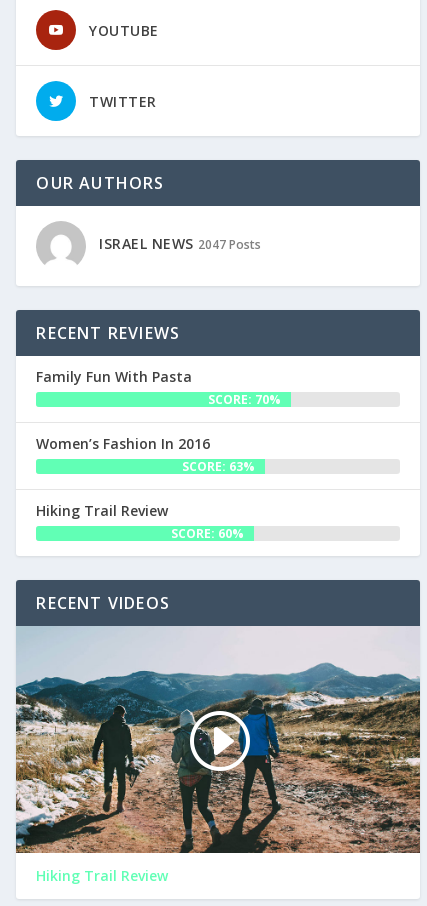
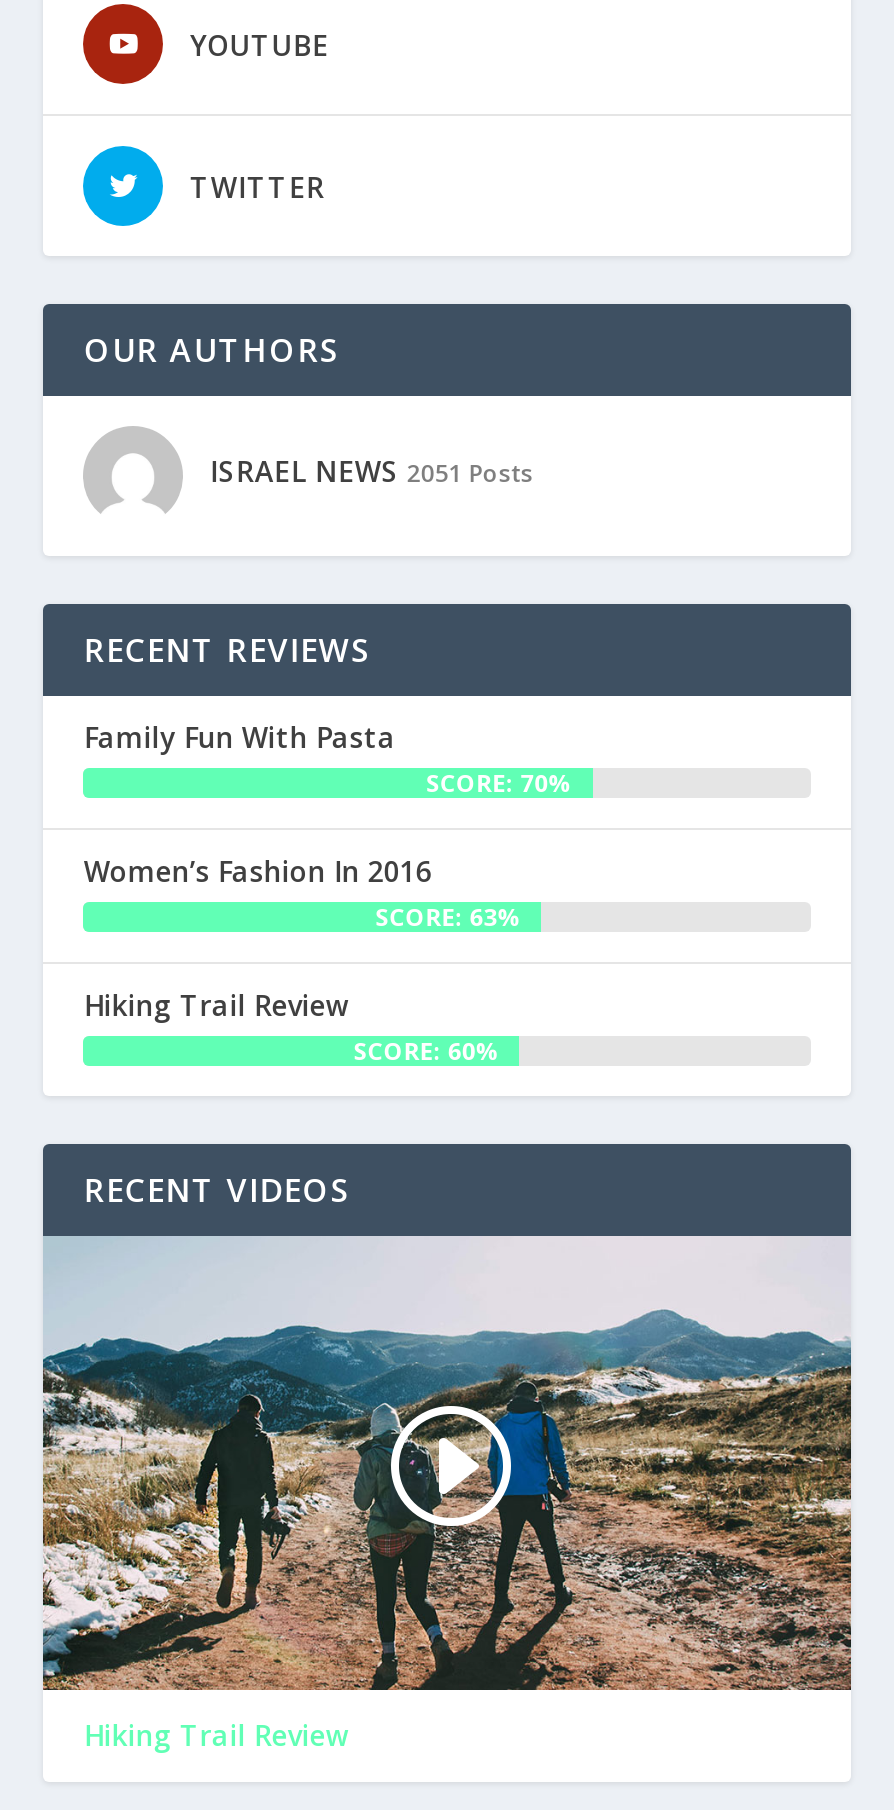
- ISRAEL NEWS 2047 Posts
+ ISRAEL NEWS 2051 Posts
